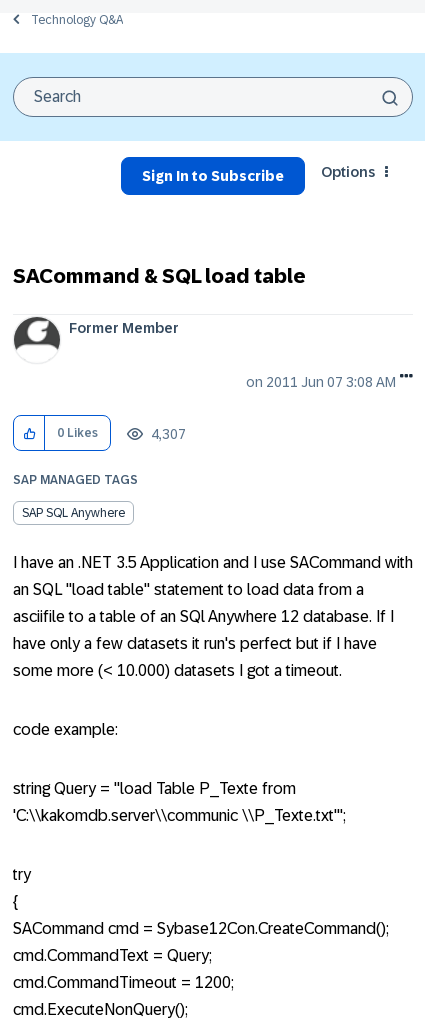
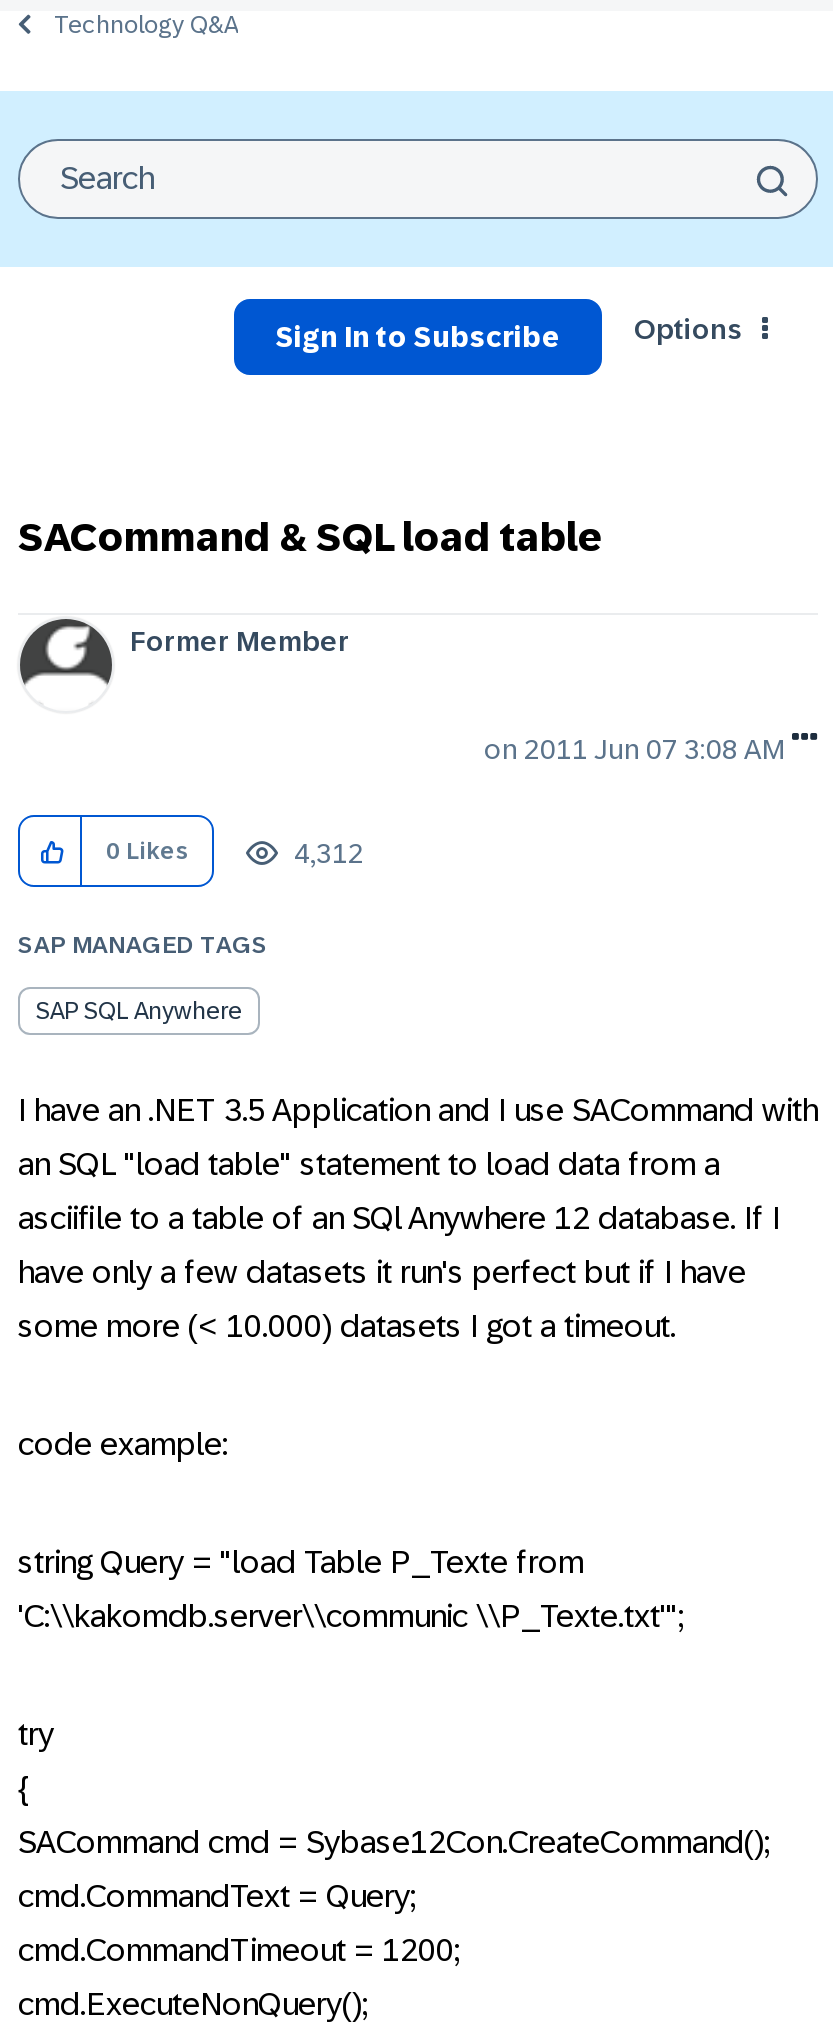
- 4,307
+ 4,312
